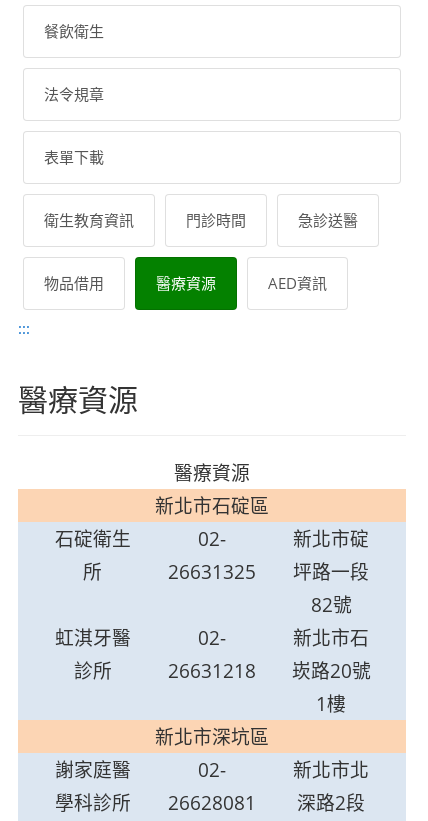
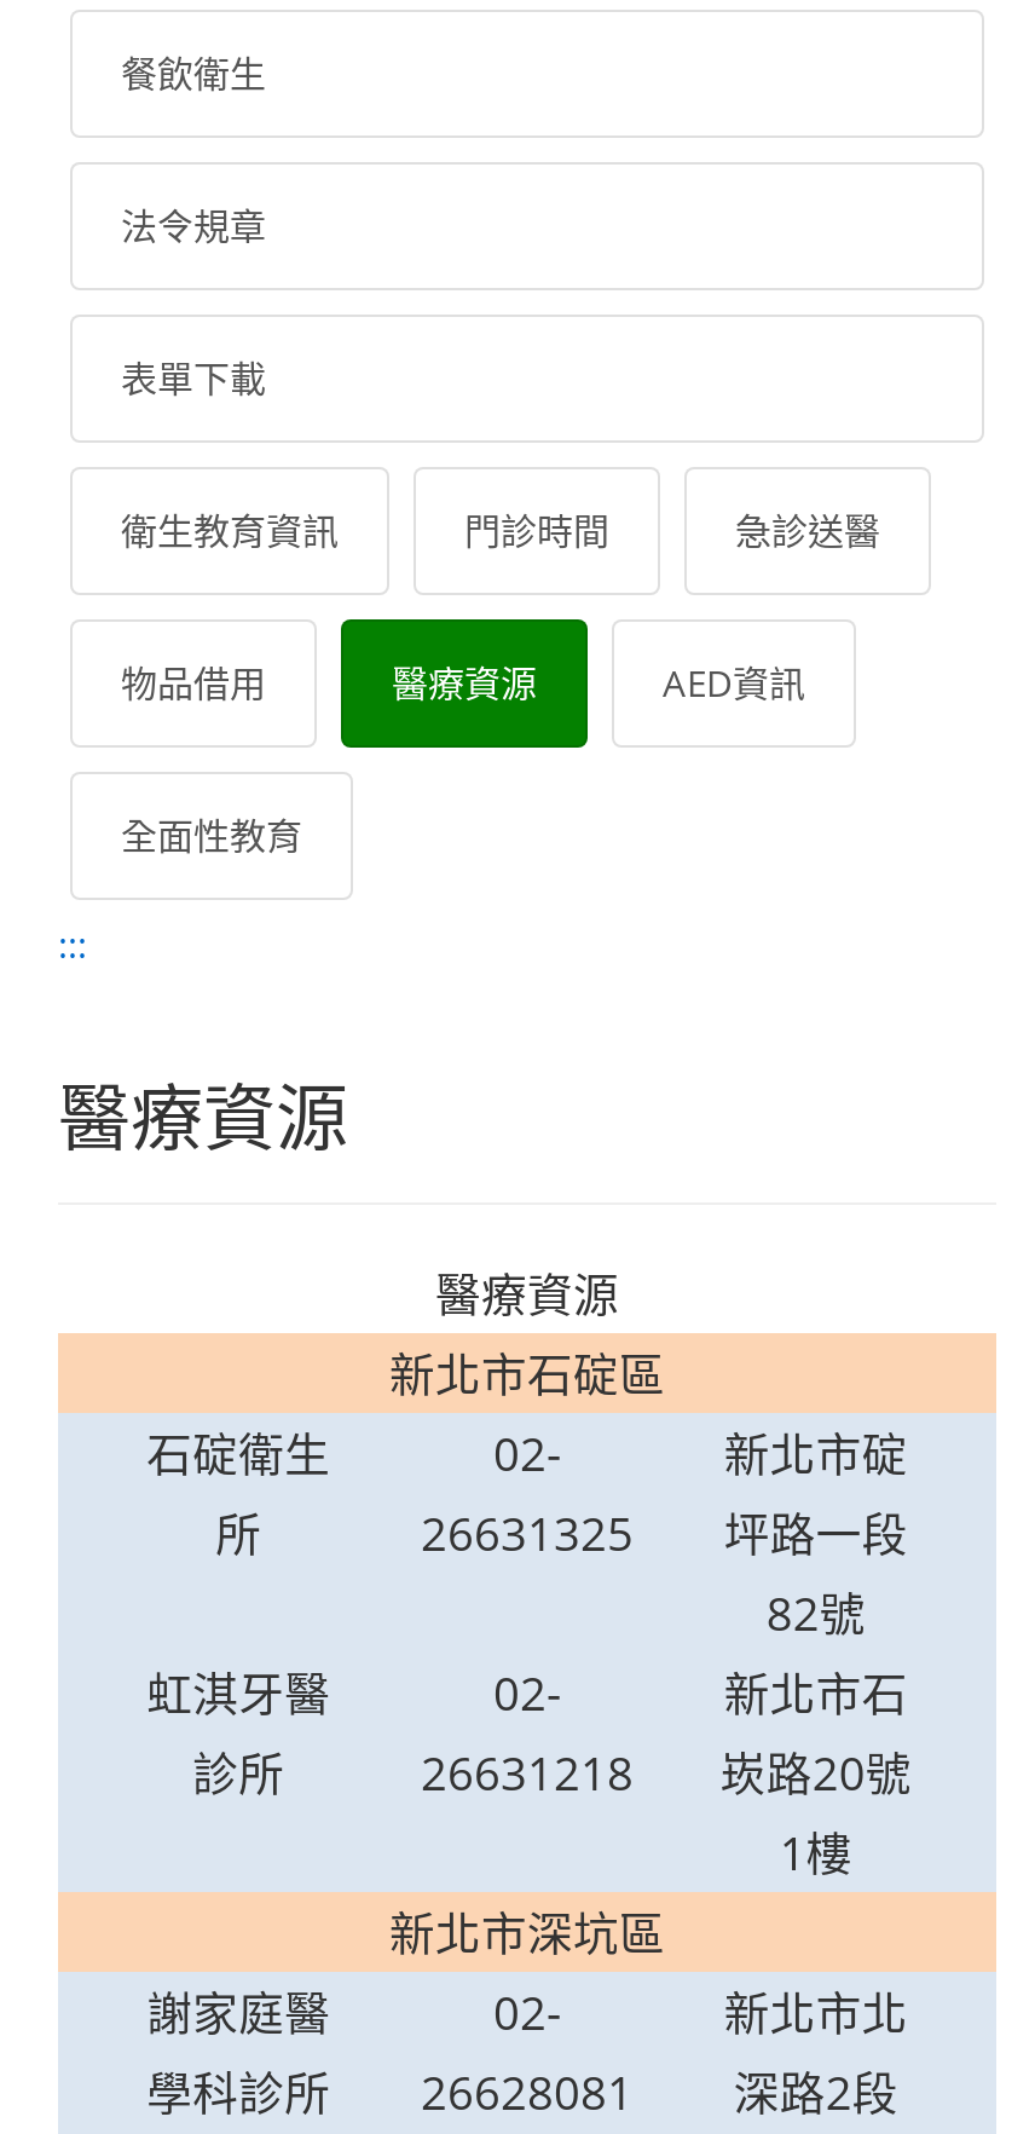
+ 全面性教育
